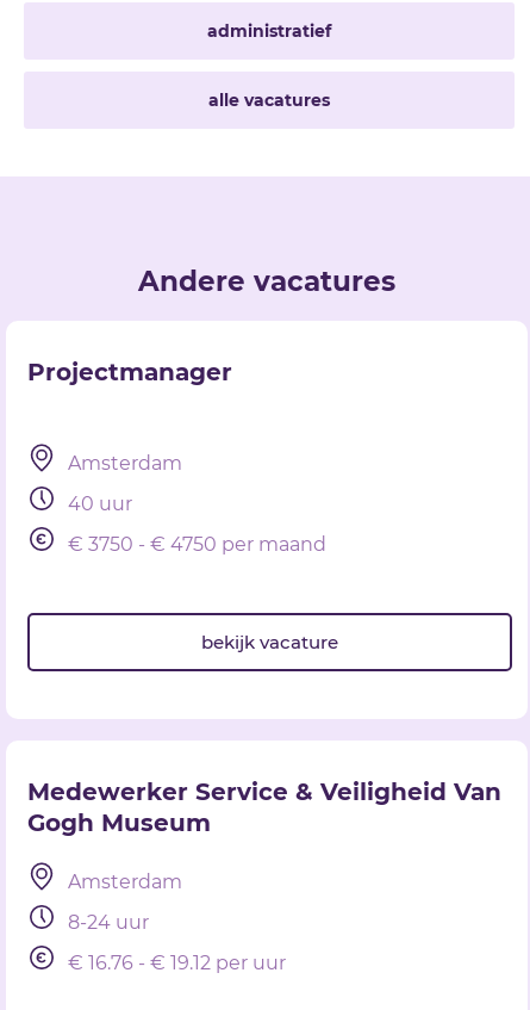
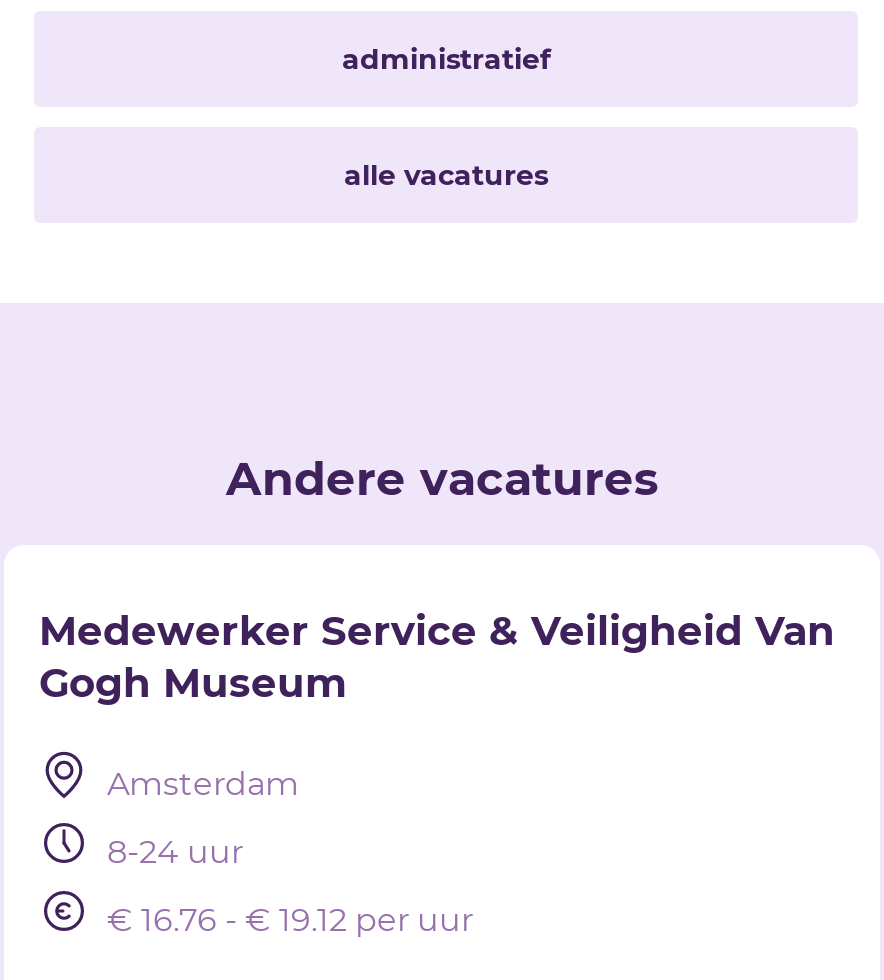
- Projectmanager
- Amsterdam
- 40 uur
- € 3750 - € 4750 per maand

- bekijk vacature
